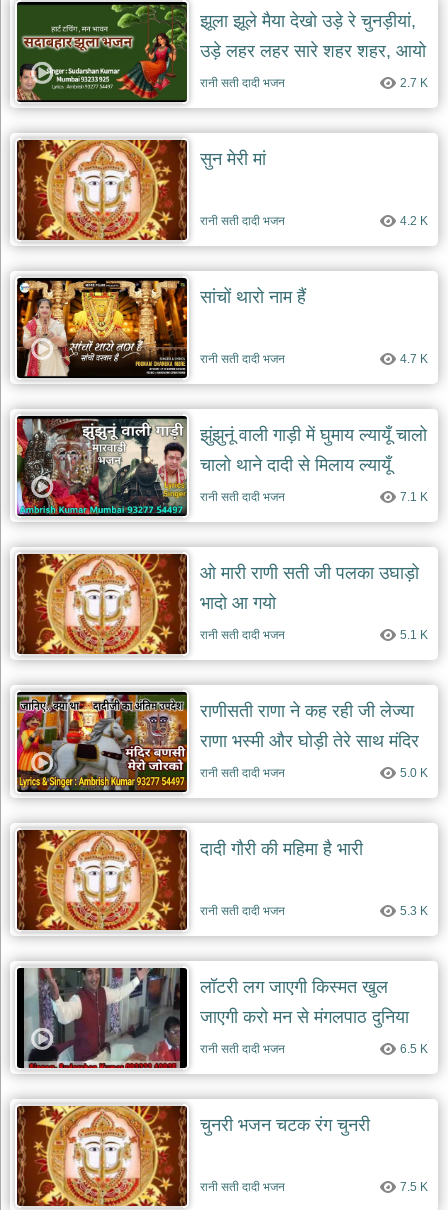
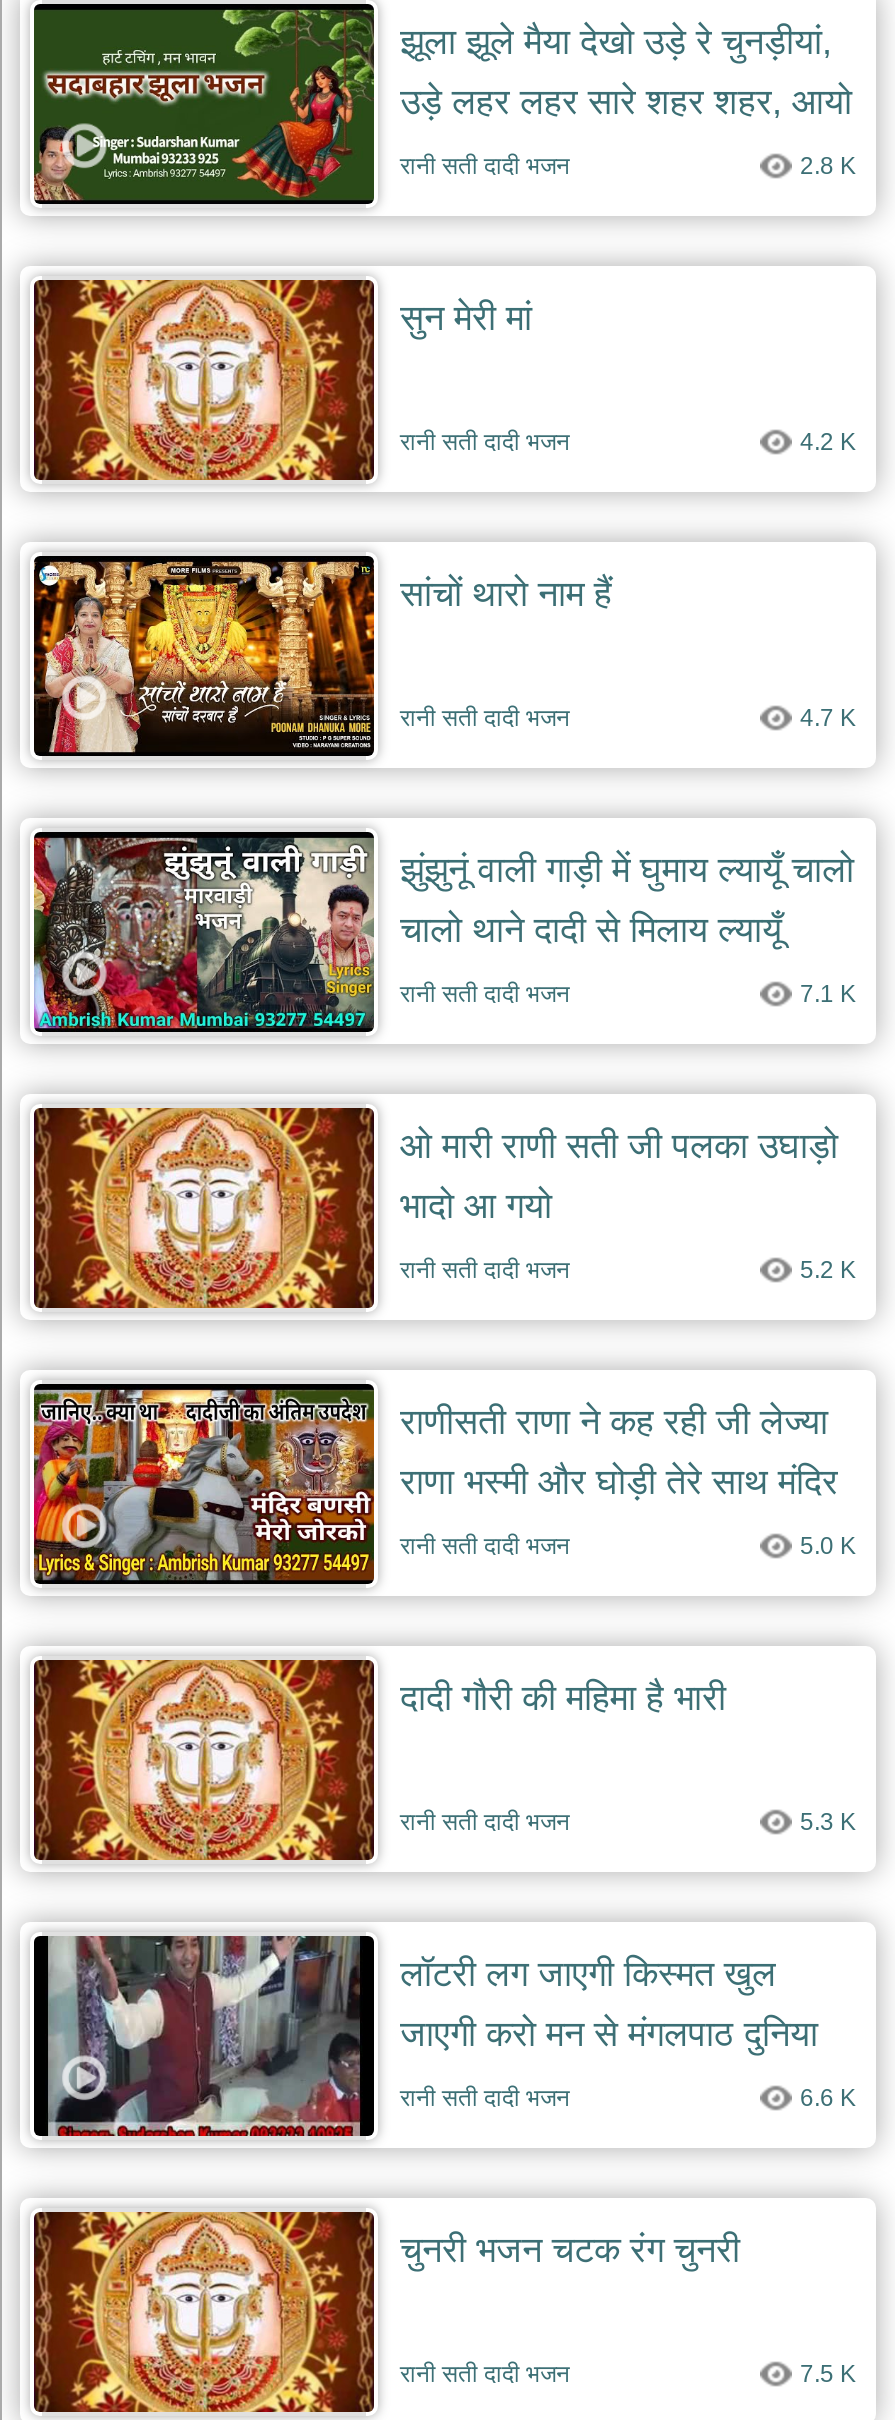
- 2.7 K
+ 2.8 K

- 5.1 K
+ 5.2 K

- 6.5 K
+ 6.6 K
